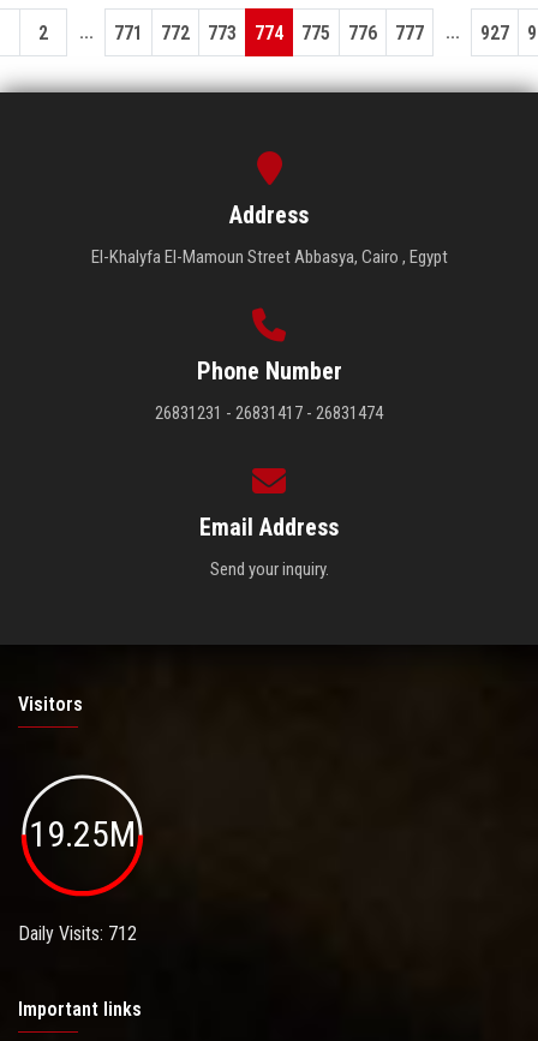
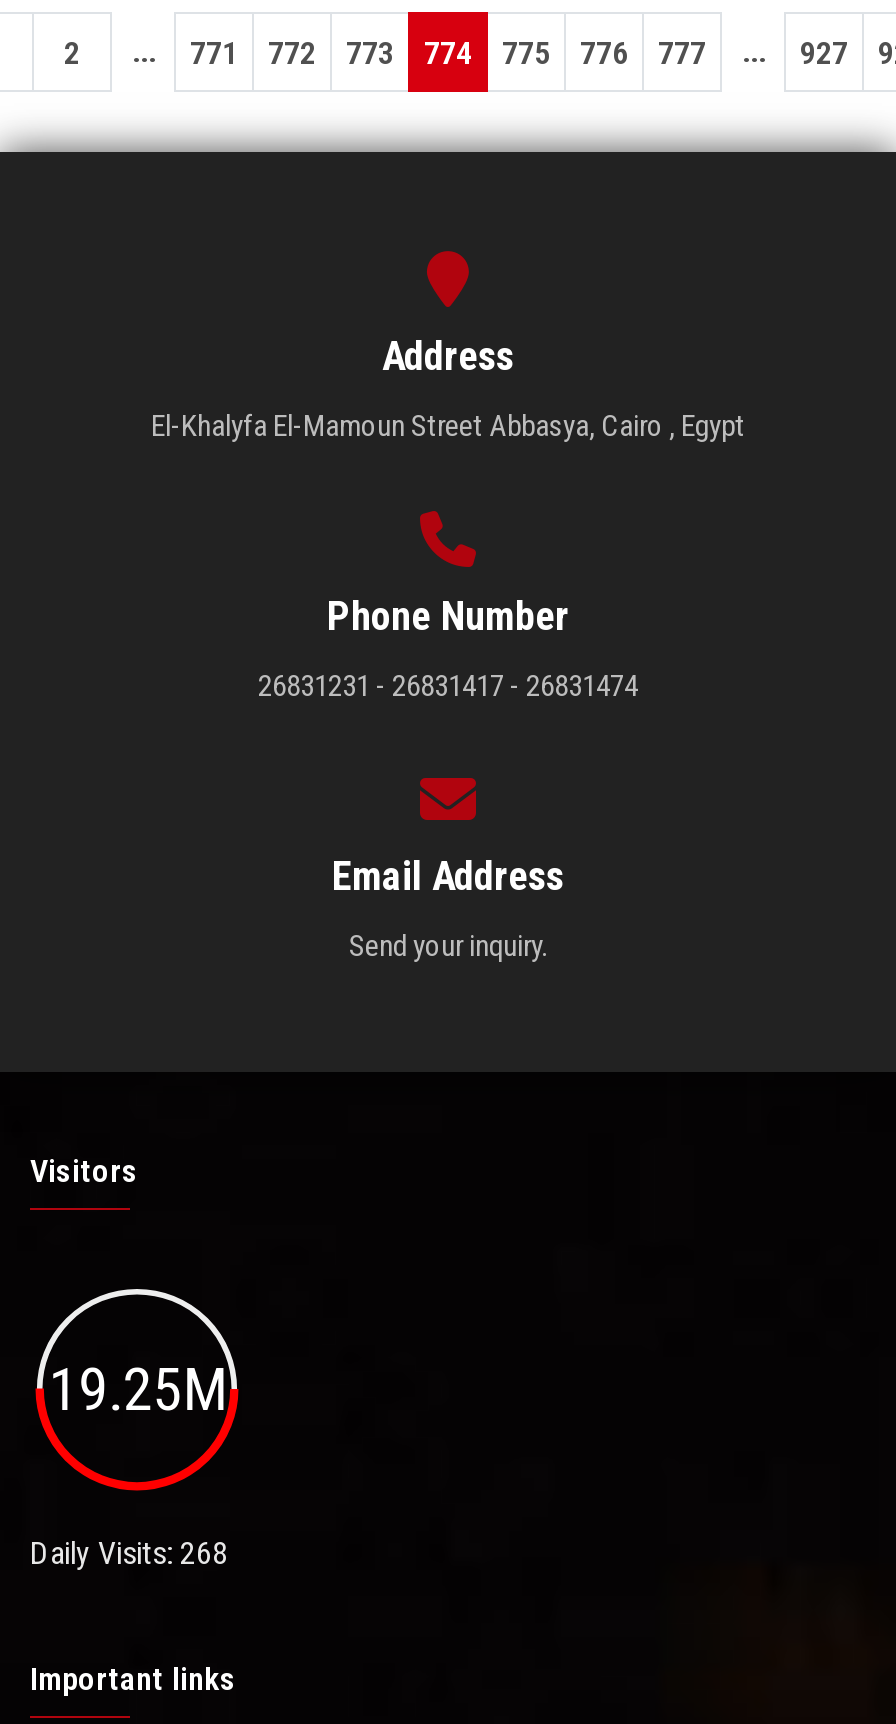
- Daily Visits: 712
+ Daily Visits: 268
